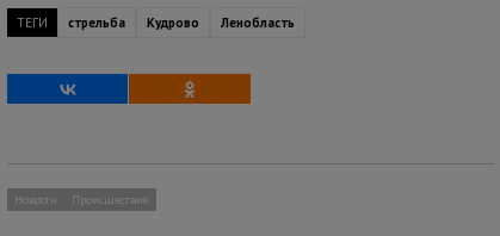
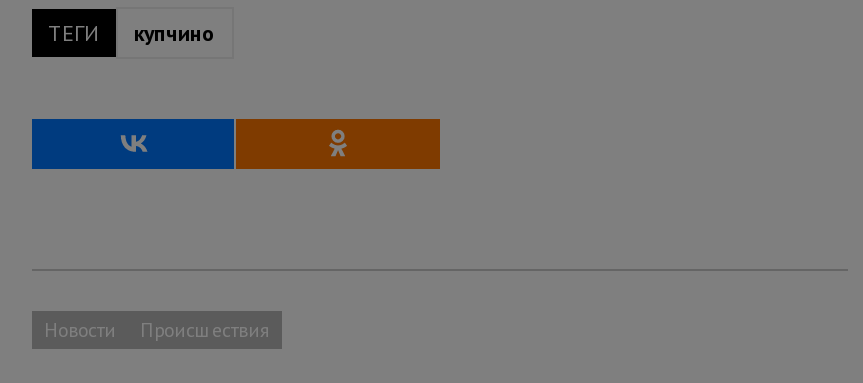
- стрельба
- Кудрово
- Ленобласть
+ купчино
